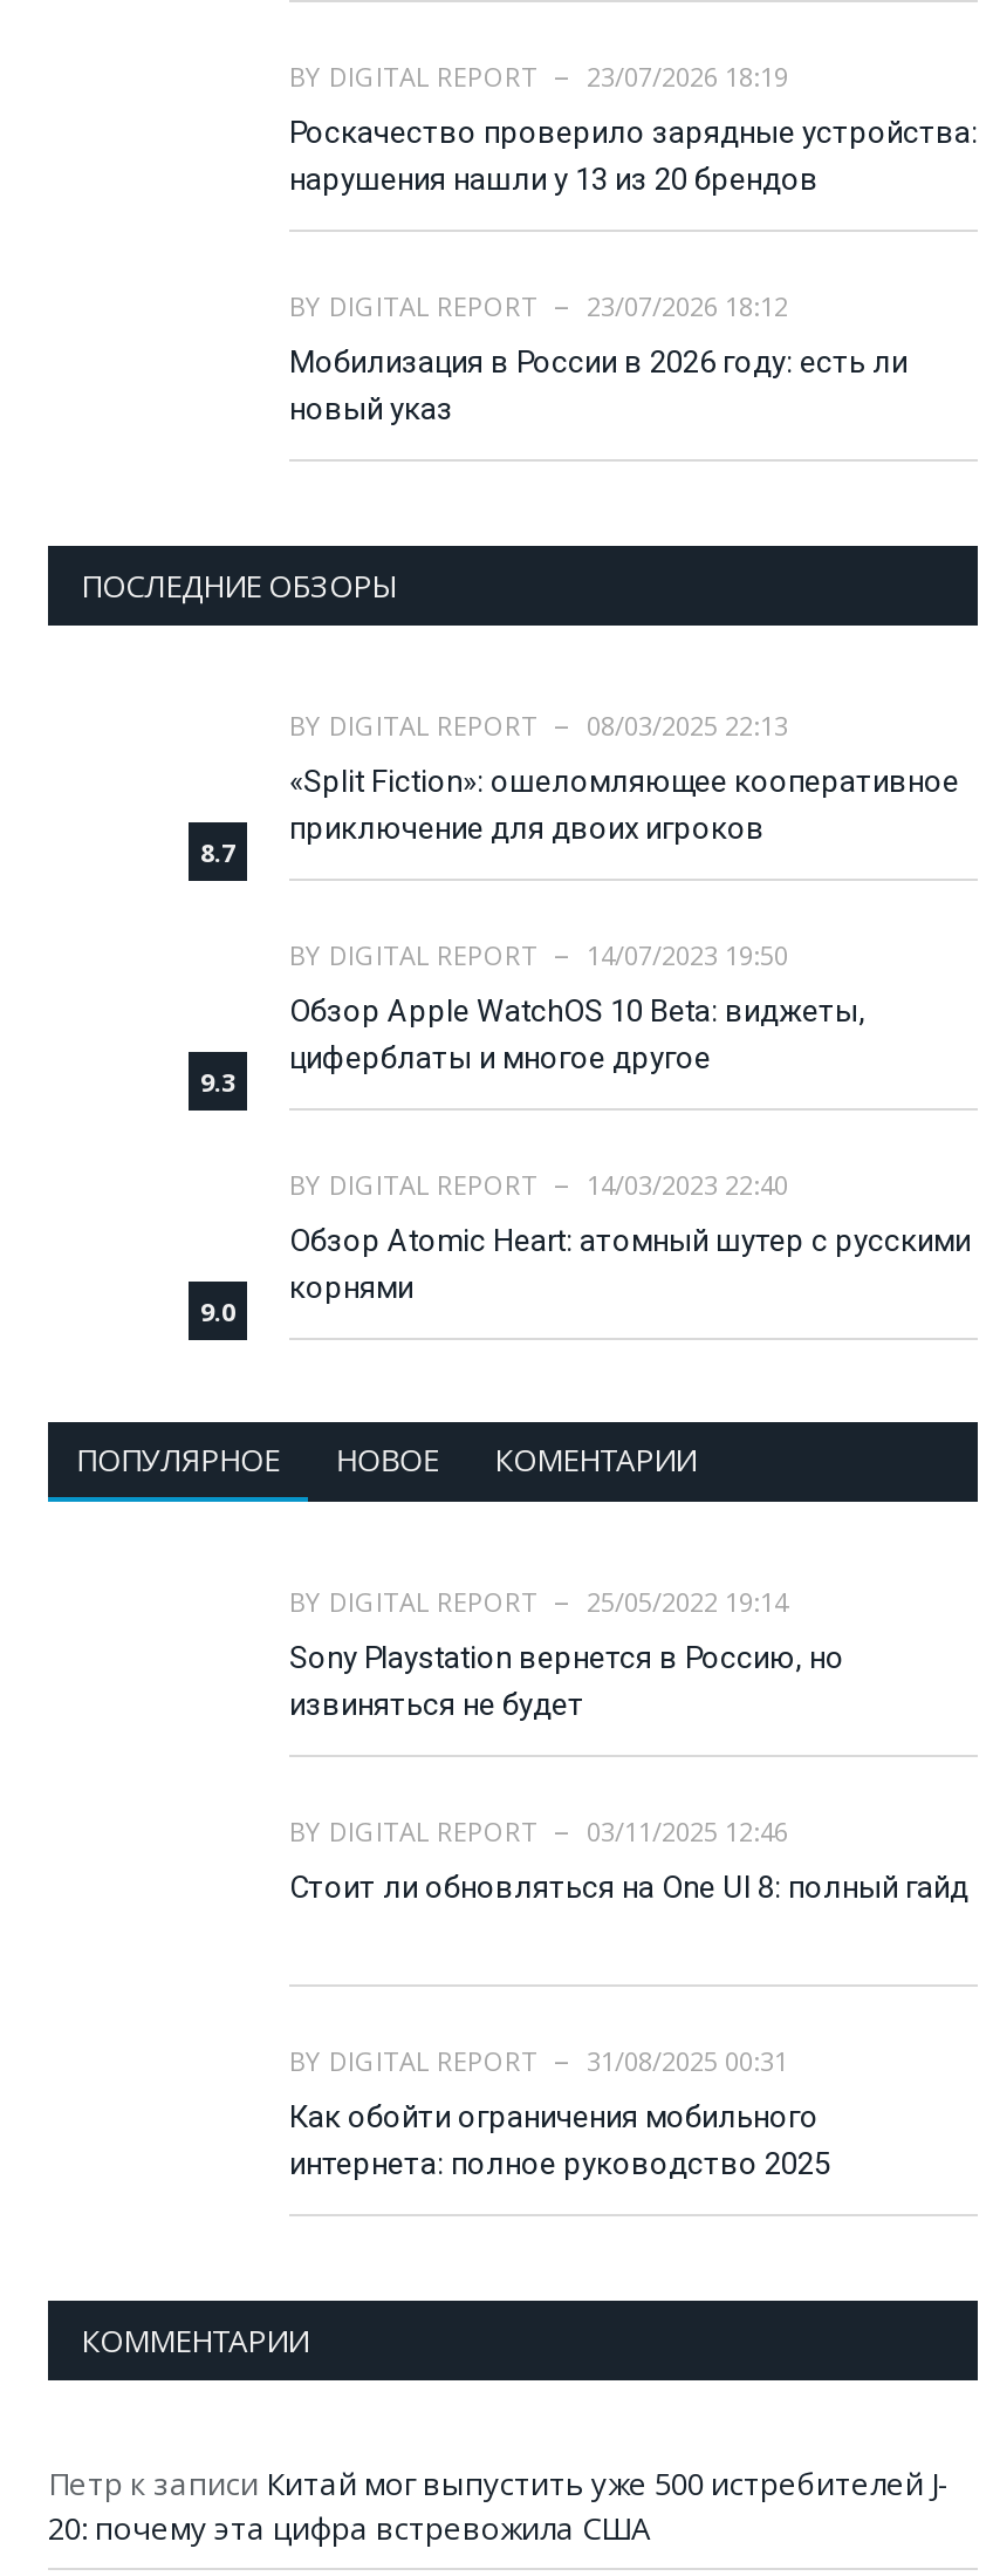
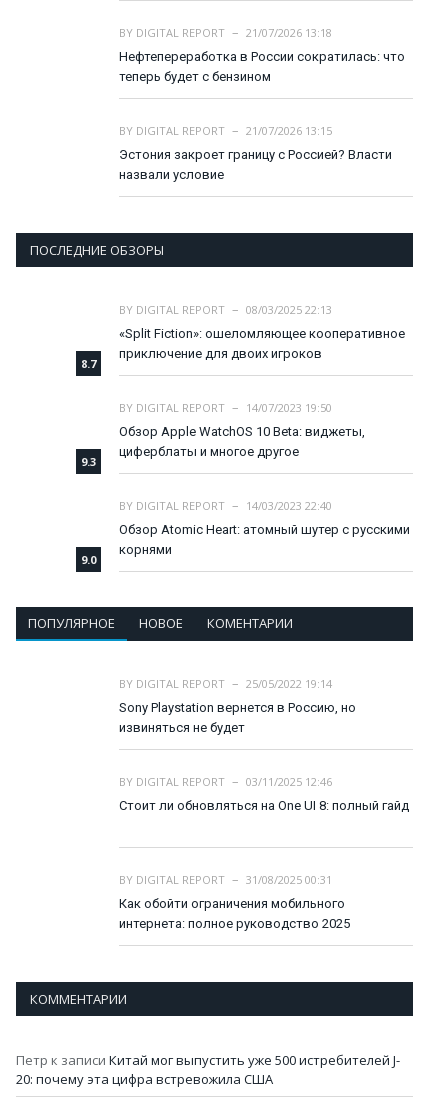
- BY DIGITAL REPORT 23/07/2026 18:19
+ BY DIGITAL REPORT 21/07/2026 13:18

- Роскачество проверило зарядные устройства:
- нарушения нашли у 13 из 20 брендов
+ Нефтепереработка в России сократилась: что
+ теперь будет с бензином

- BY DIGITAL REPORT 23/07/2026 18:12
+ BY DIGITAL REPORT 21/07/2026 13:15

- Мобилизация в России в 2026 году: есть ли
- новый указ
+ Эстония закроет границу с Россией? Власти
+ назвали условие
